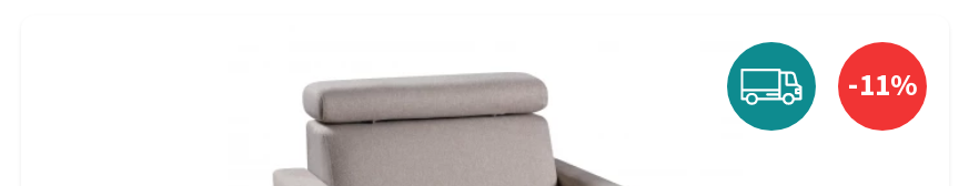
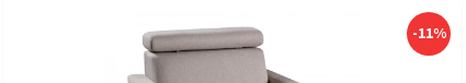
- [image]
